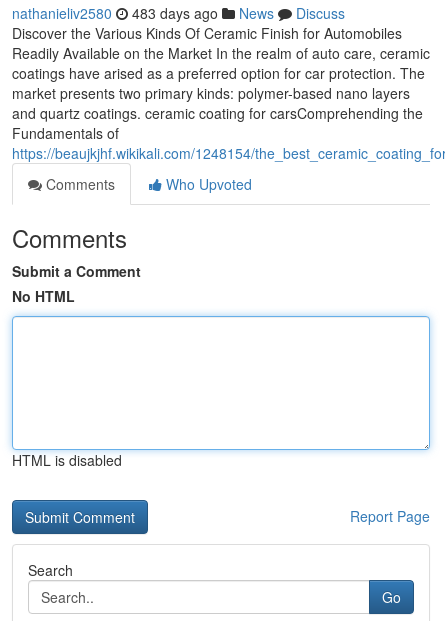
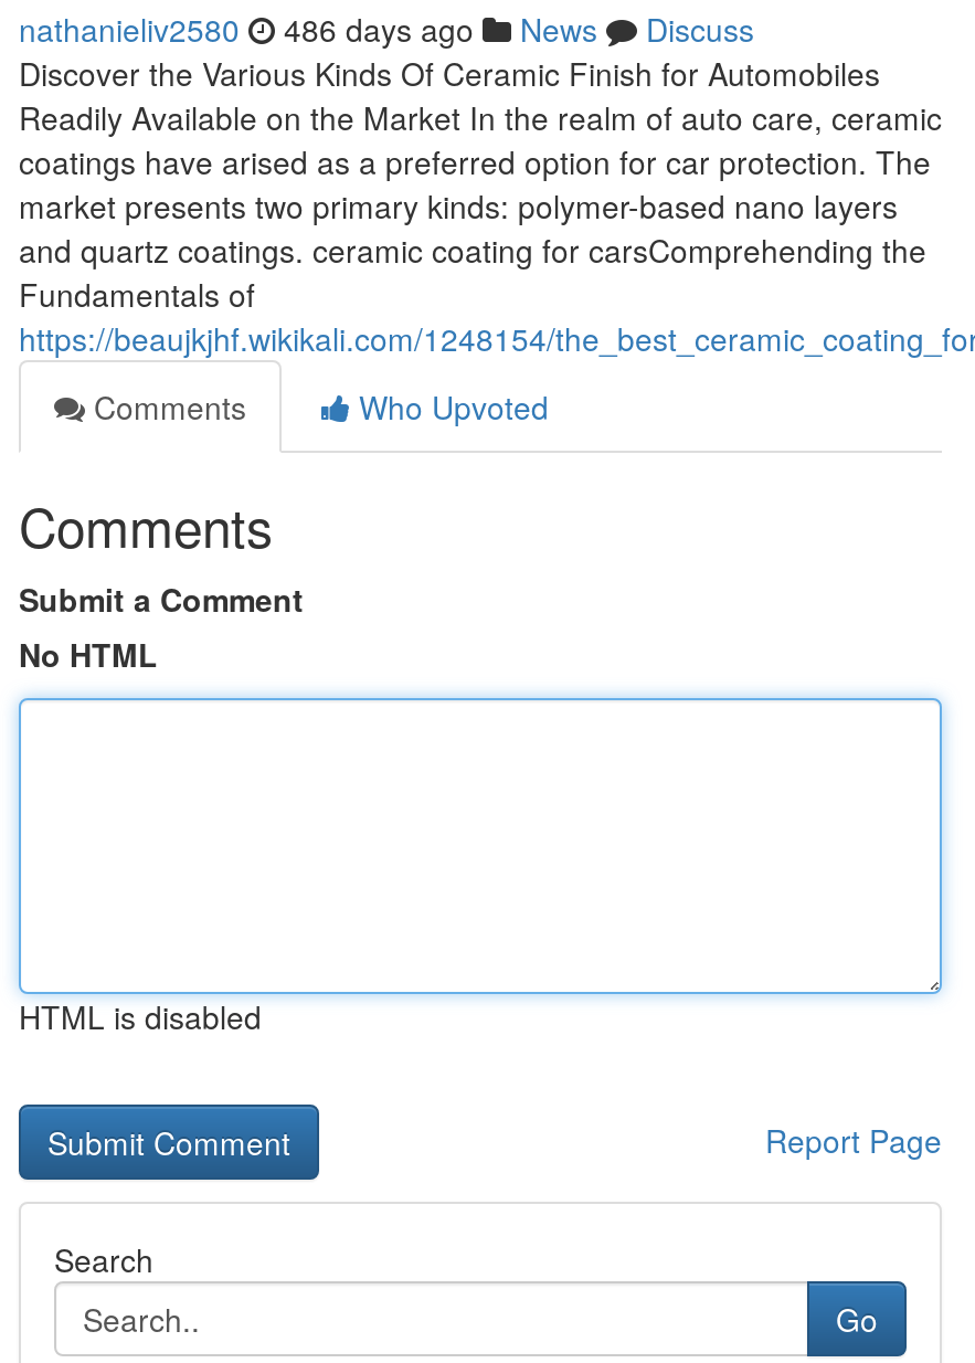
- nathanieliv2580 483 days ago News Discuss
+ nathanieliv2580 486 days ago News Discuss
